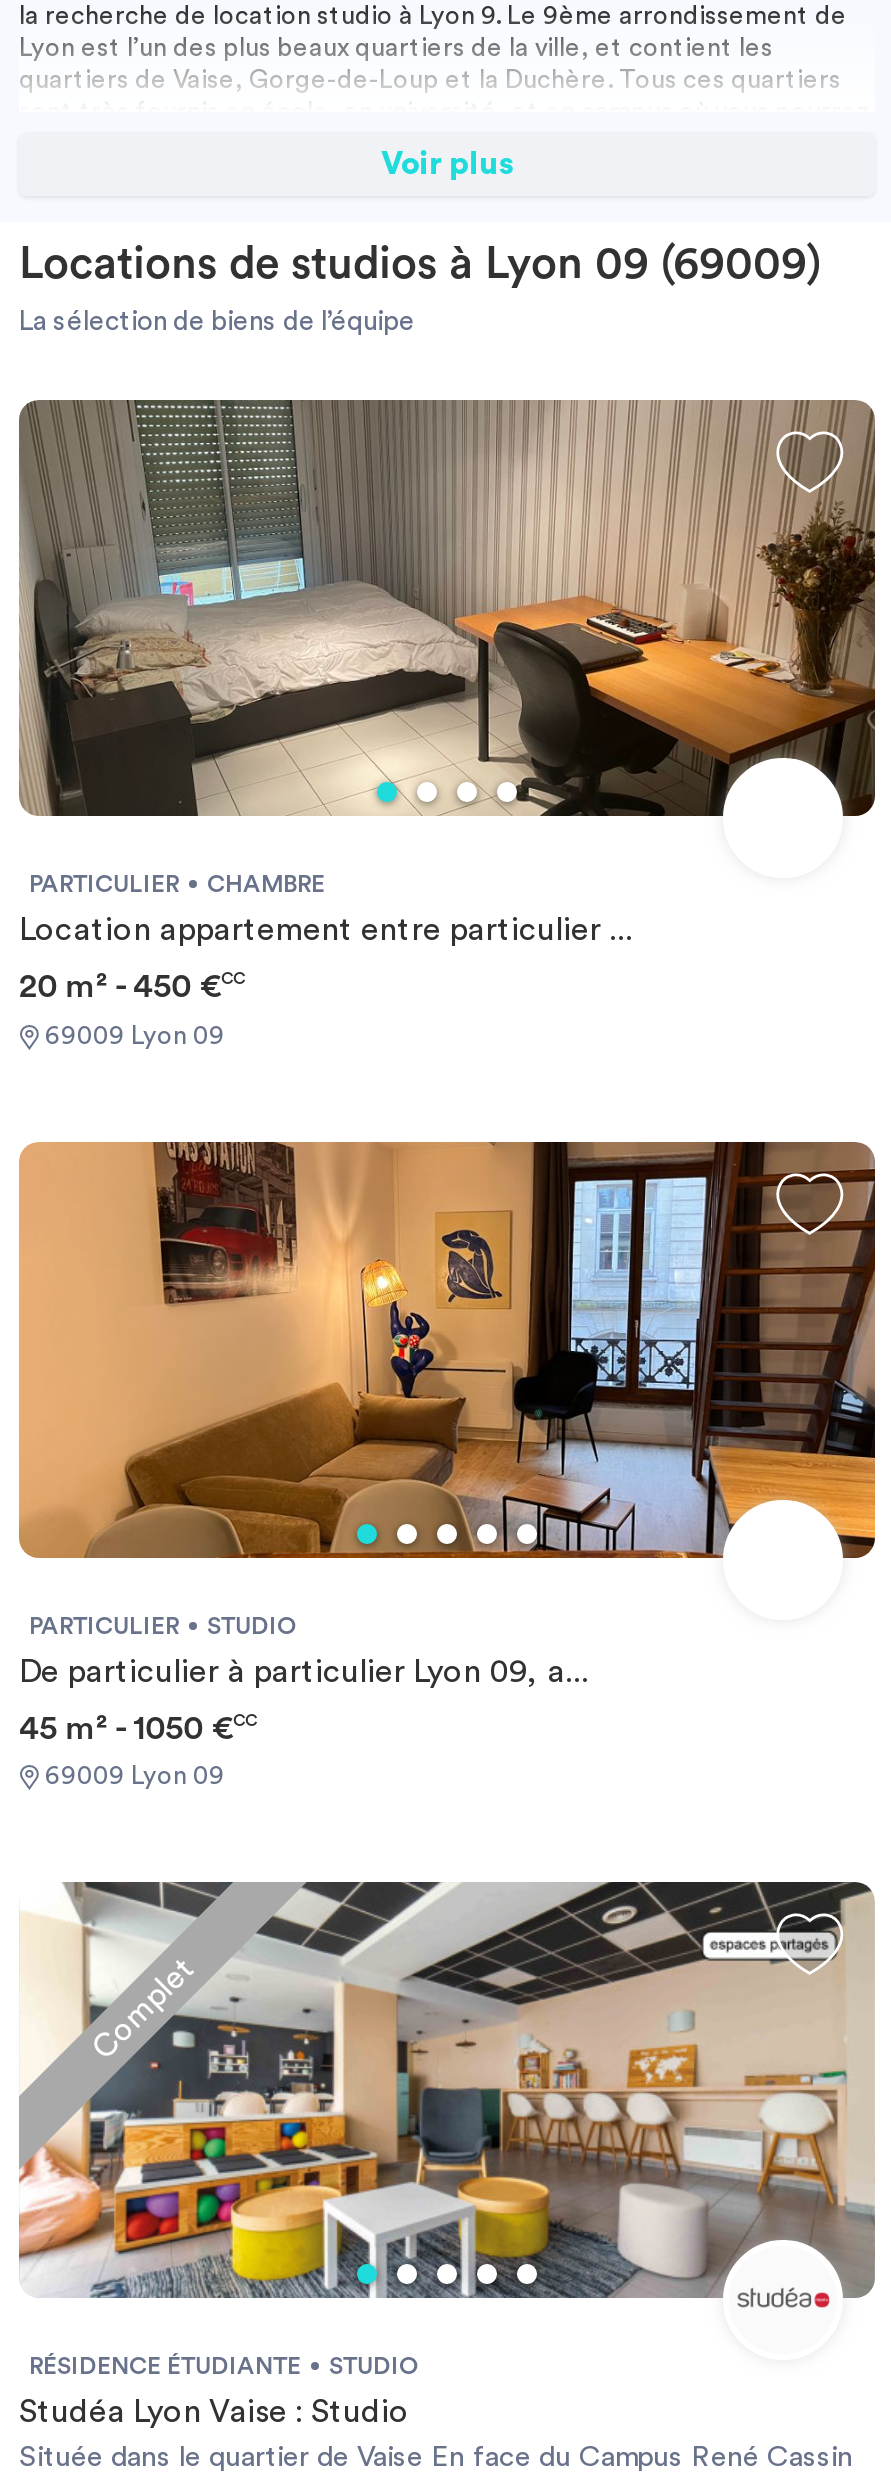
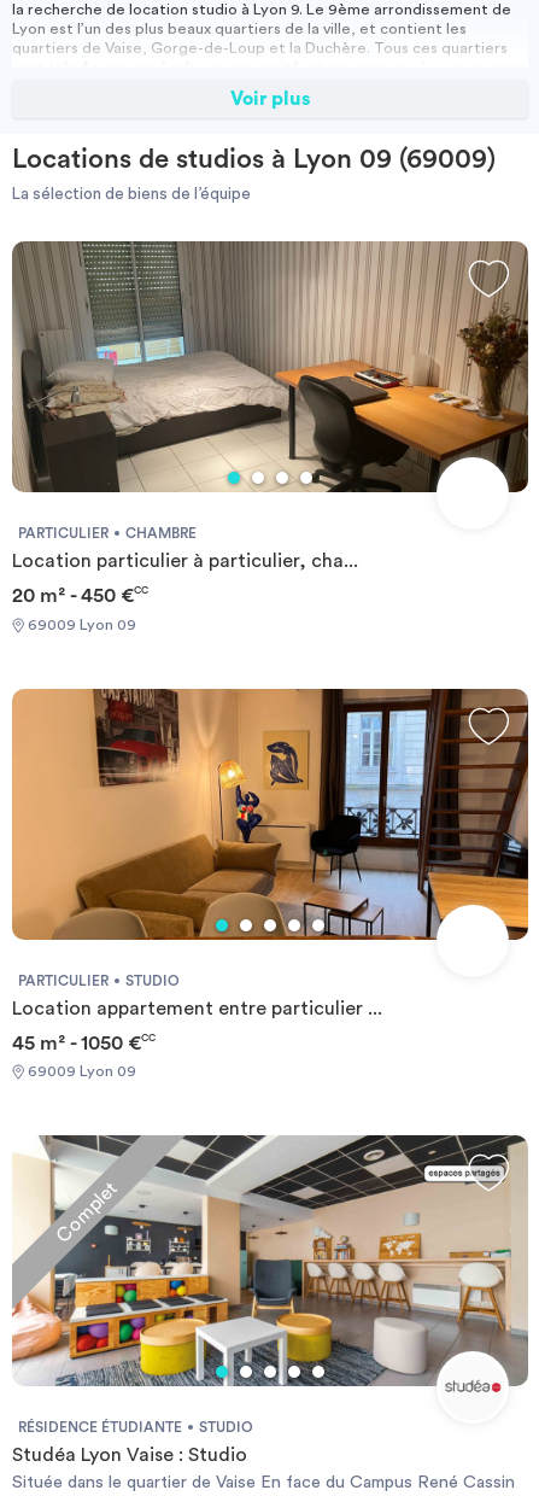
+ Location particulier à particulier, cha...

moved down: Location appartement entre particulier ...

- De particulier à particulier Lyon 09, a...
